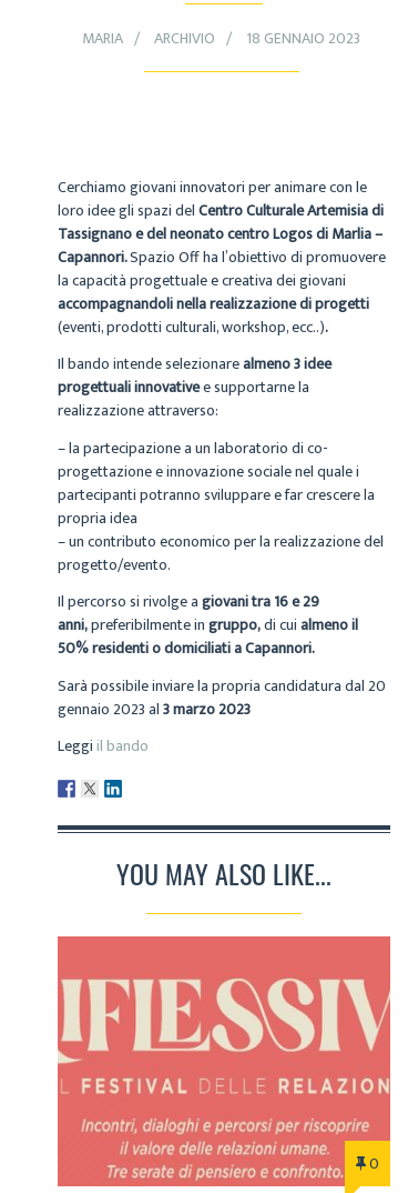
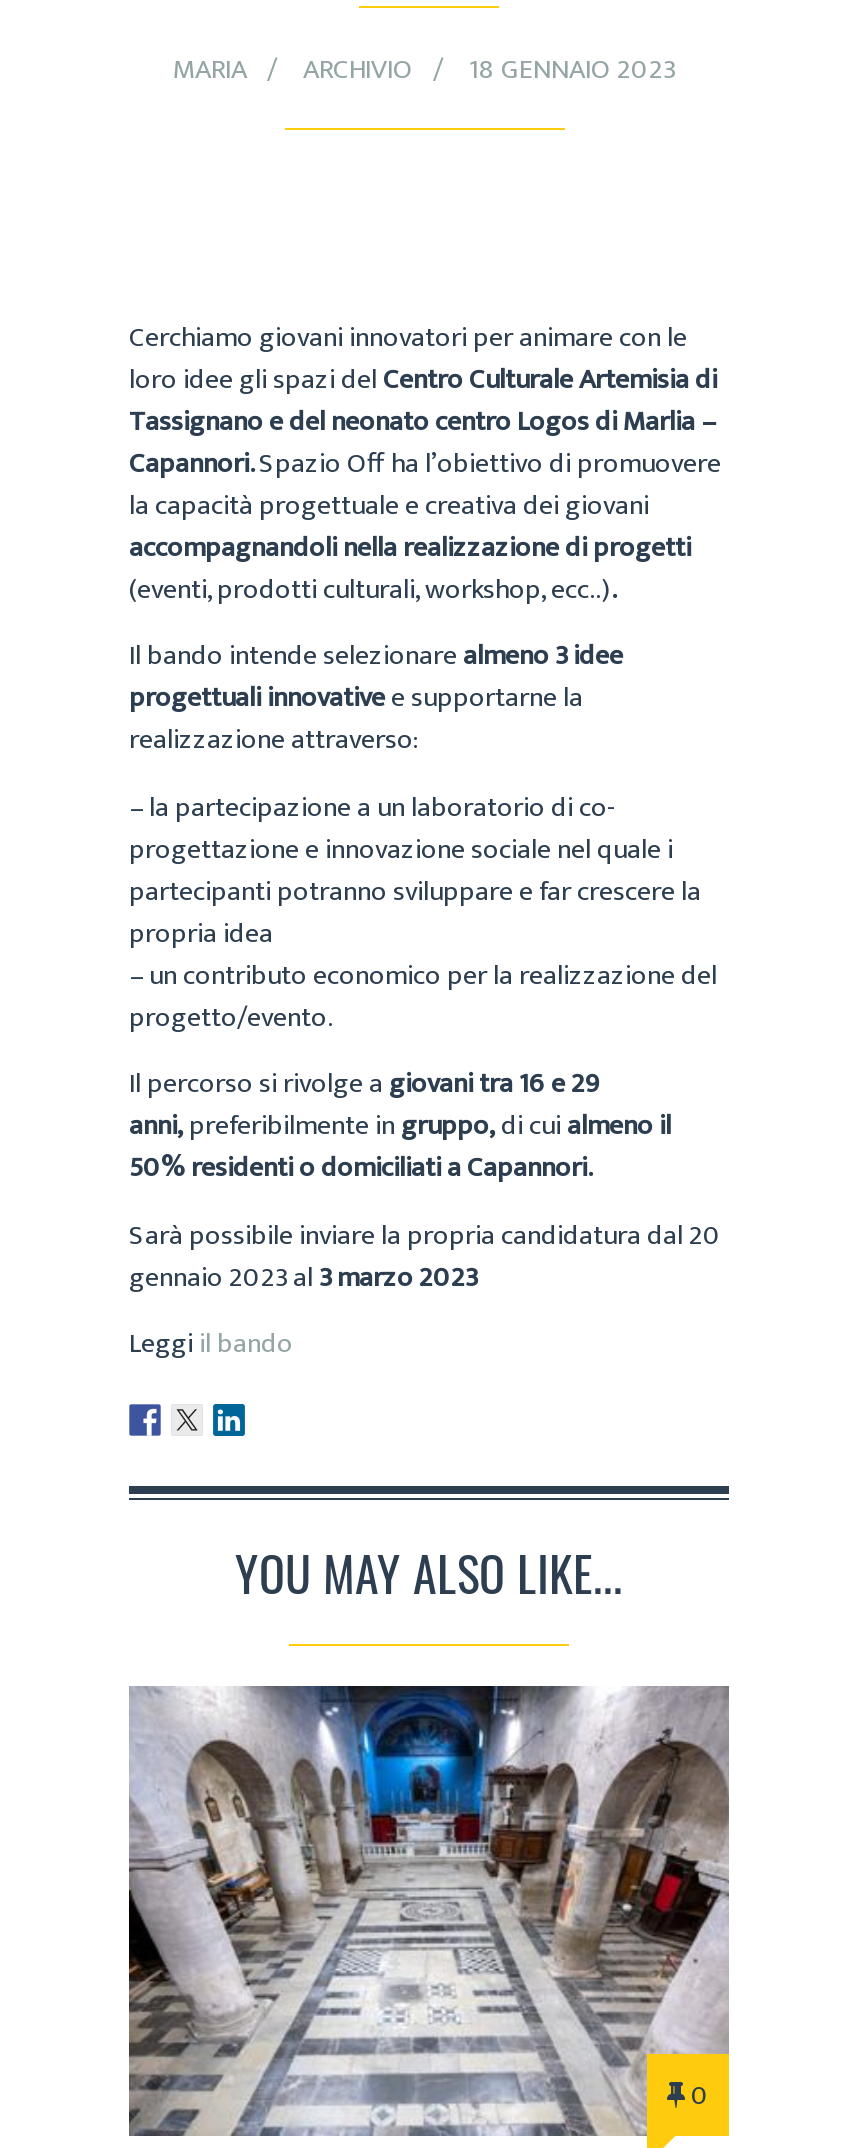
- [image]
+ [image]
